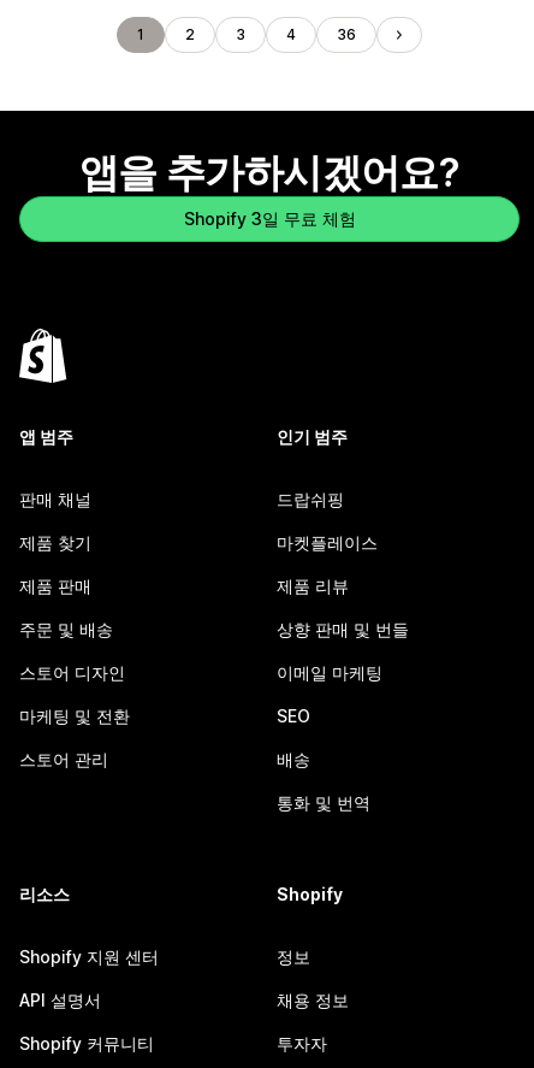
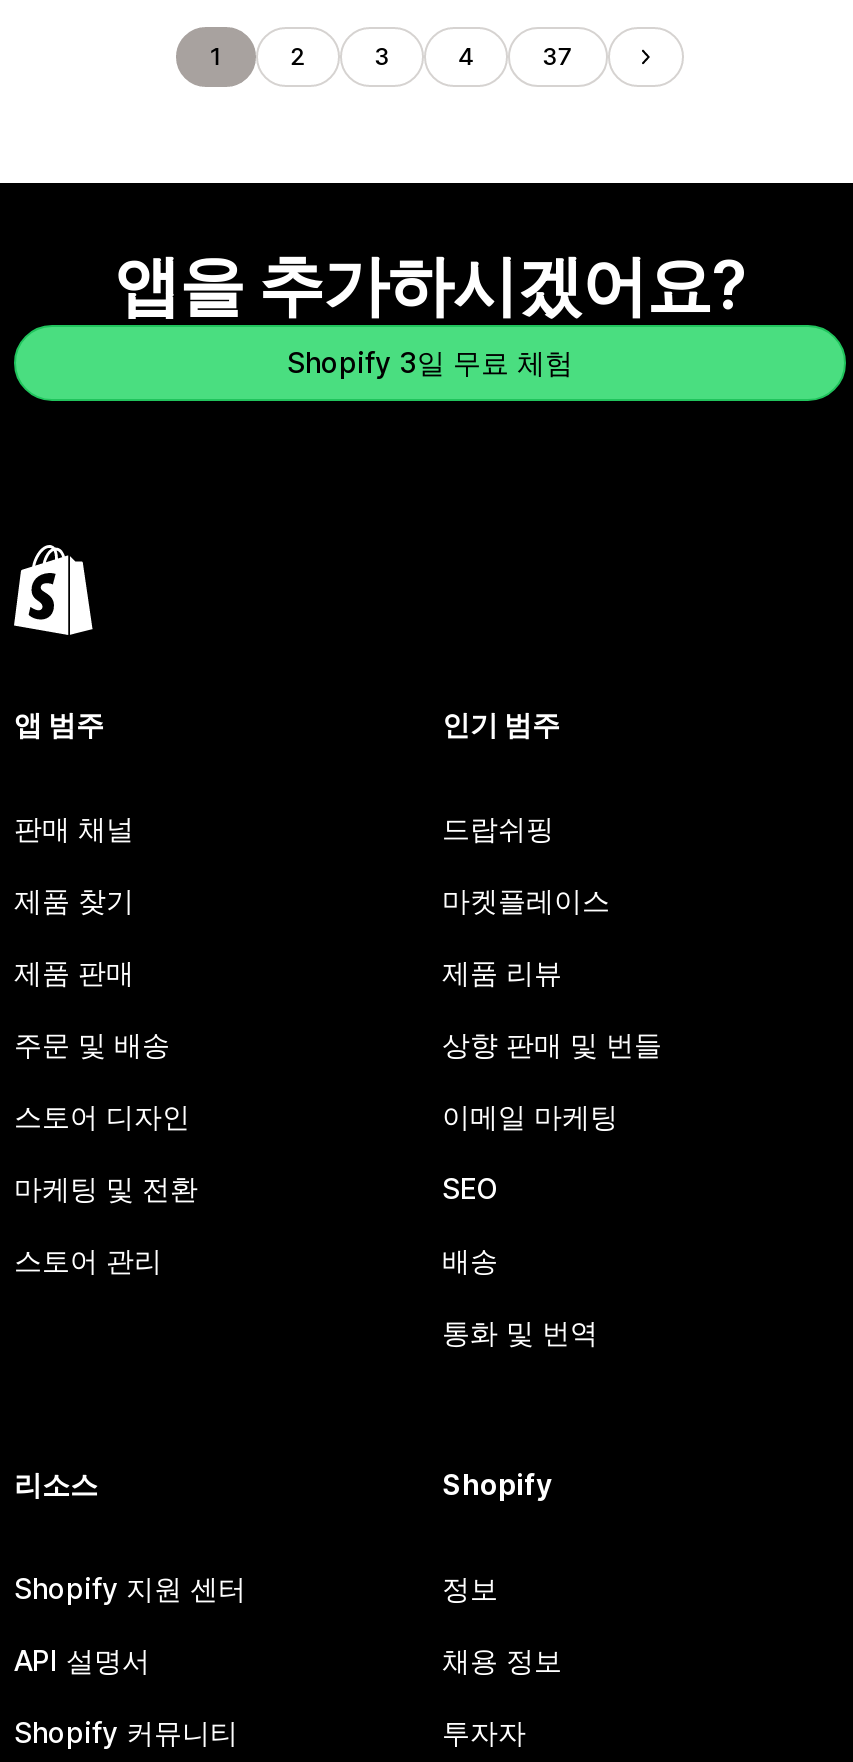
- 36
+ 37
